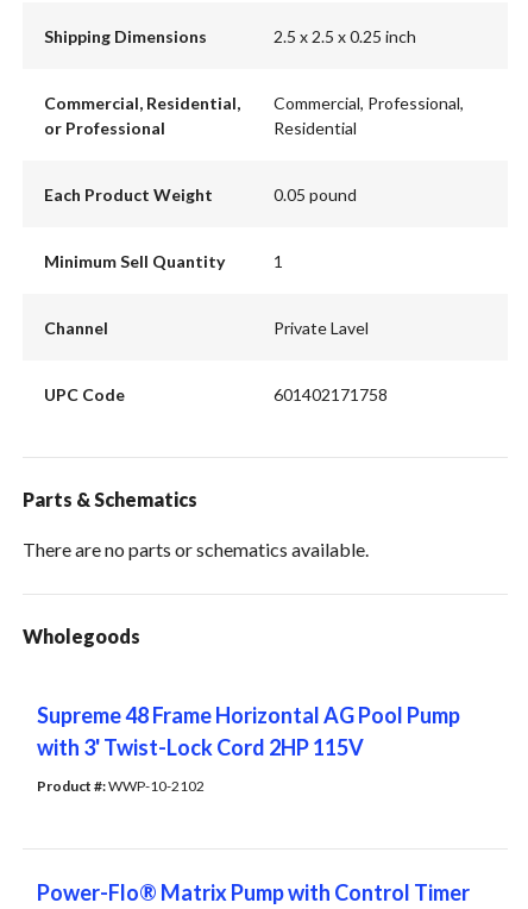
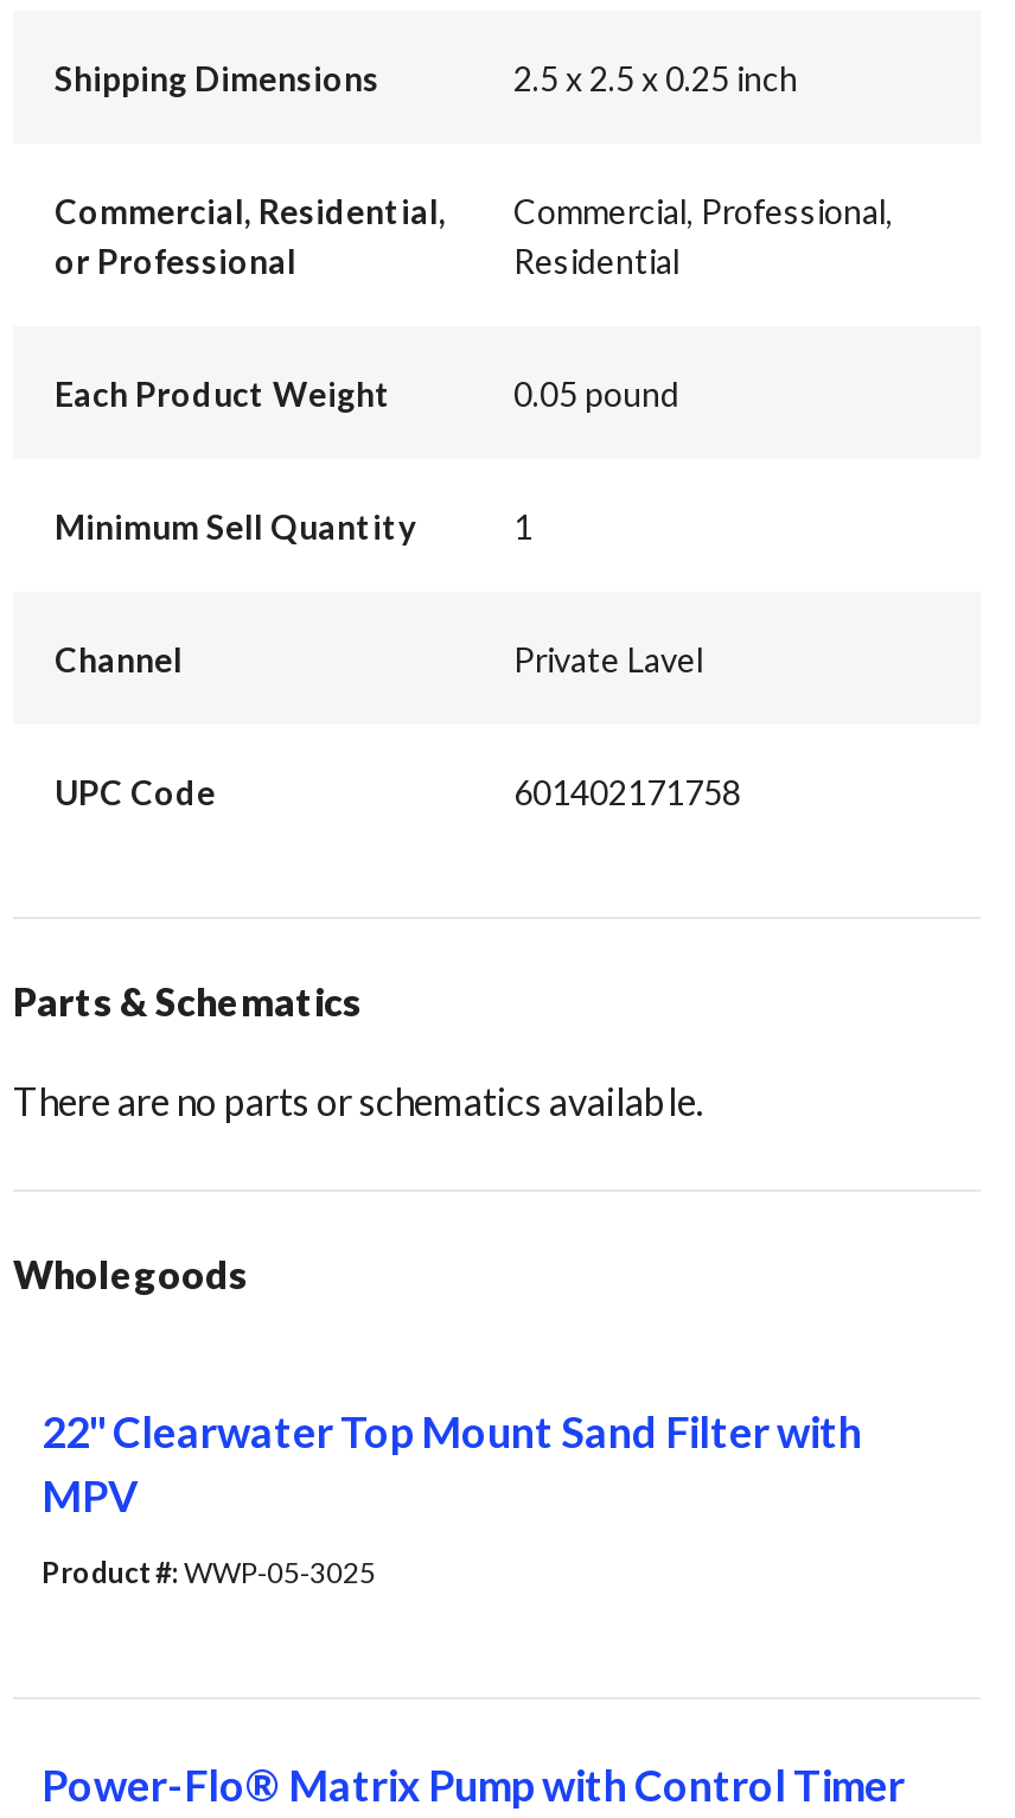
- Supreme 48 Frame Horizontal AG Pool Pump
- with 3' Twist-Lock Cord 2HP 115V
+ 22" Clearwater Top Mount Sand Filter with
+ MPV

- Product #: WWP-10-2102
+ Product #: WWP-05-3025
